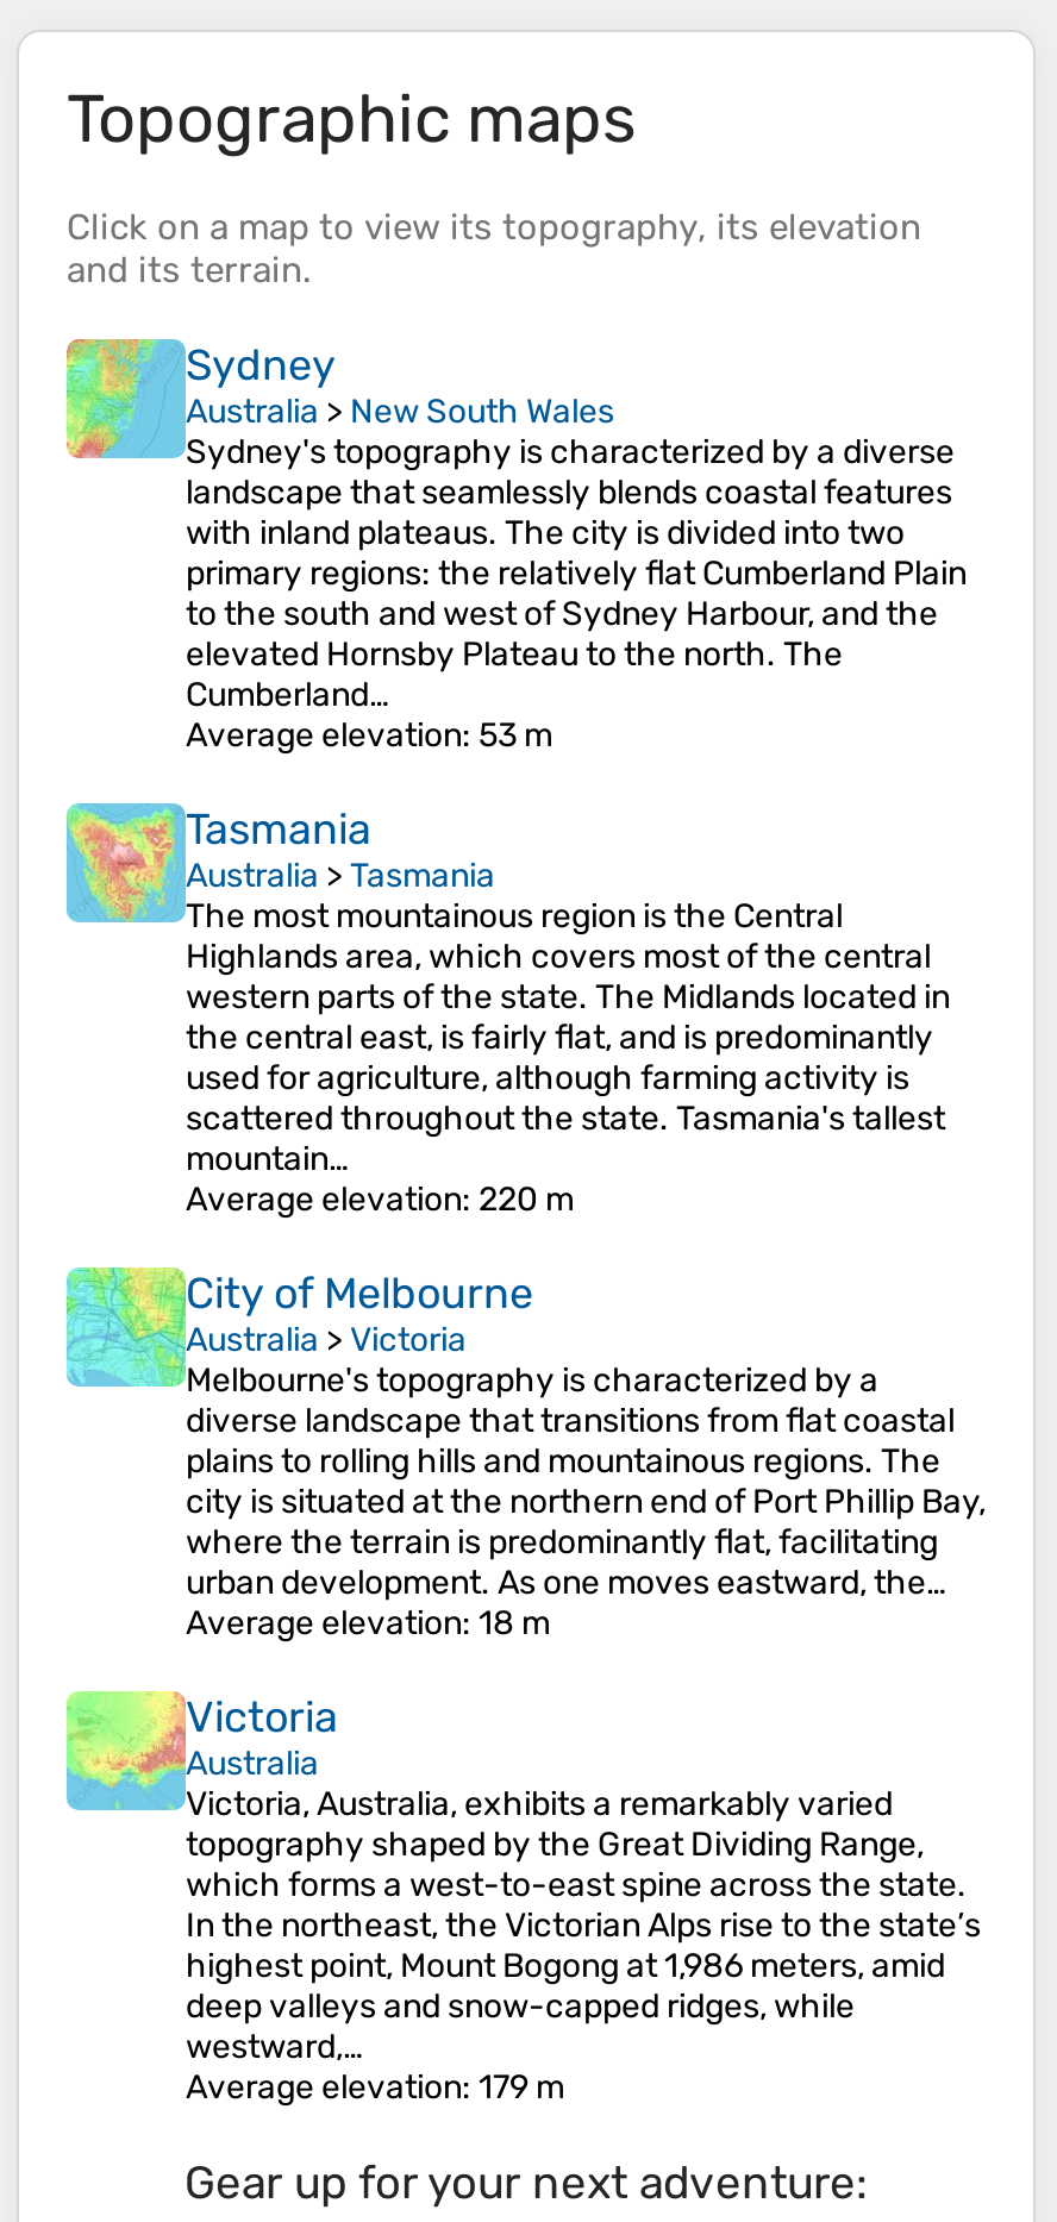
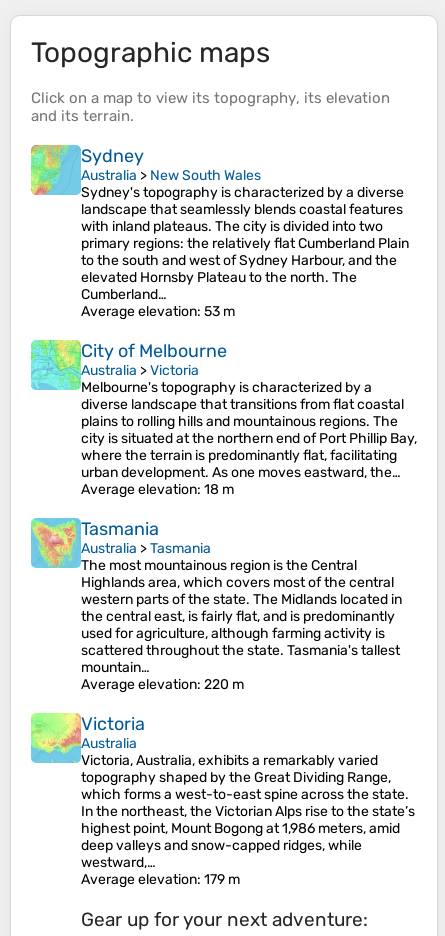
moved down: [image] | Tasmania | Australia > Tasmania | ... | mountain… | Average elevation: 220 m

moved up: [image] | City of Melbourne | Australia > Victoria | ... | urban development. As one moves eastward, the… | Average elevation: 18 m
